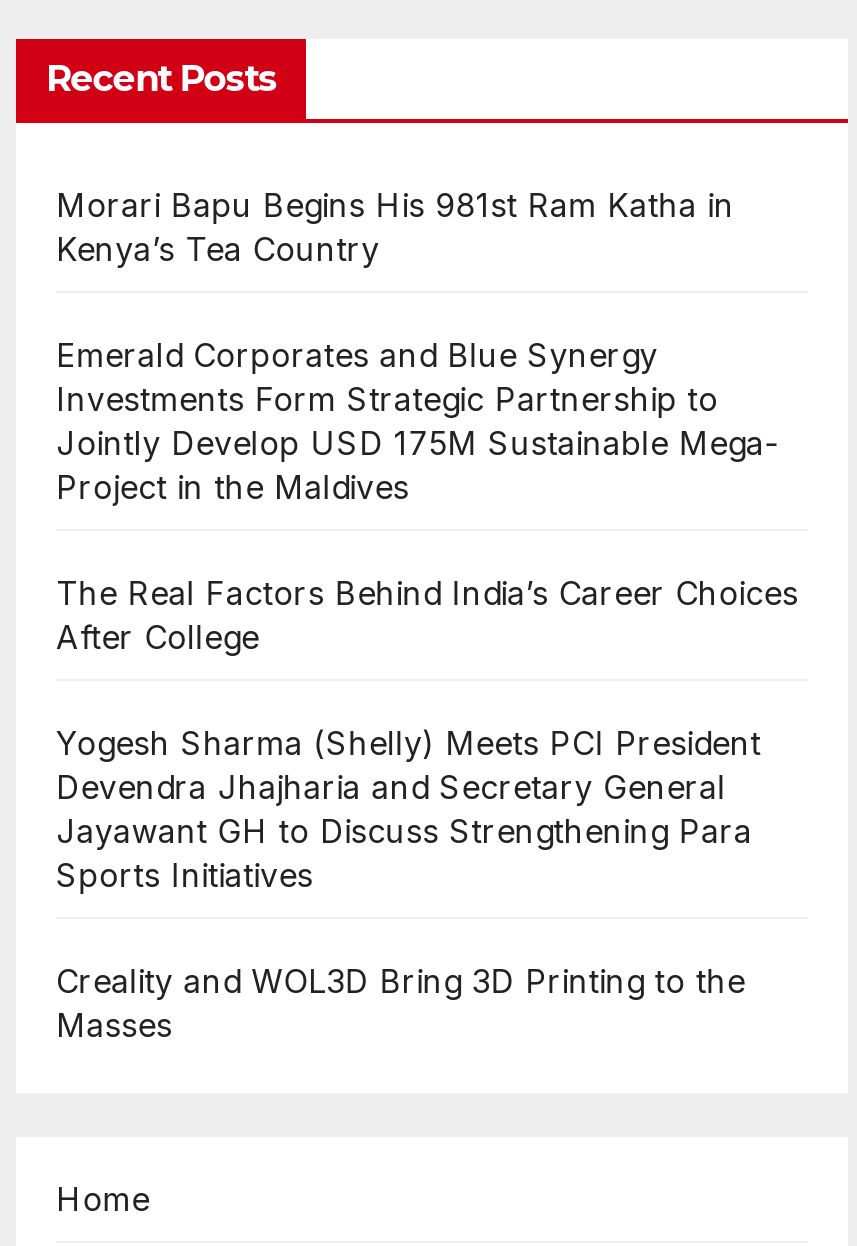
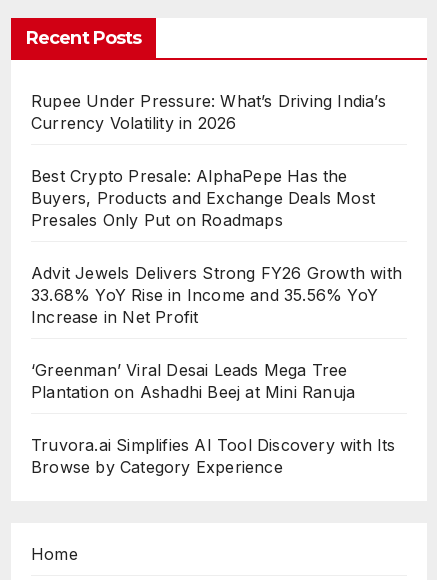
- Morari Bapu Begins His 981st Ram Katha in
- Kenya’s Tea Country
+ Rupee Under Pressure: What’s Driving India’s
+ Currency Volatility in 2026

- Emerald Corporates and Blue Synergy
- Investments Form Strategic Partnership to
- Jointly Develop USD 175M Sustainable Mega-
- Project in the Maldives
+ Best Crypto Presale: AlphaPepe Has the
+ Buyers, Products and Exchange Deals Most
+ Presales Only Put on Roadmaps

- The Real Factors Behind India’s Career Choices
- After College
+ Advit Jewels Delivers Strong FY26 Growth with
+ 33.68% YoY Rise in Income and 35.56% YoY
+ Increase in Net Profit

- Yogesh Sharma (Shelly) Meets PCI President
- Devendra Jhajharia and Secretary General
- Jayawant GH to Discuss Strengthening Para
- Sports Initiatives
+ ‘Greenman’ Viral Desai Leads Mega Tree
+ Plantation on Ashadhi Beej at Mini Ranuja

- Creality and WOL3D Bring 3D Printing to the
- Masses
+ Truvora.ai Simplifies AI Tool Discovery with Its
+ Browse by Category Experience
